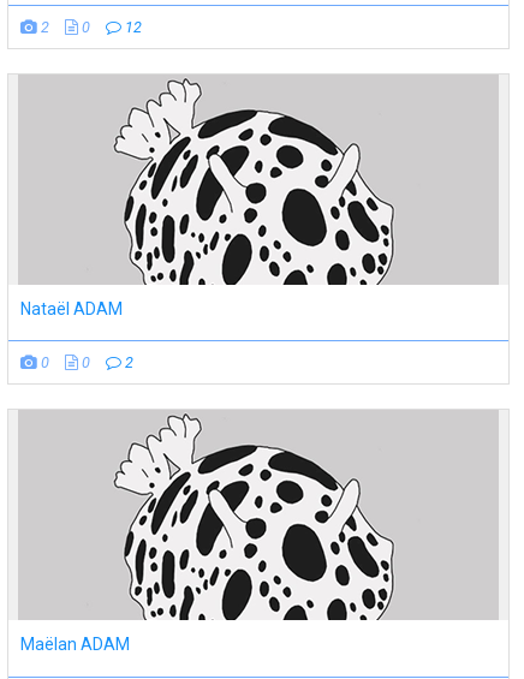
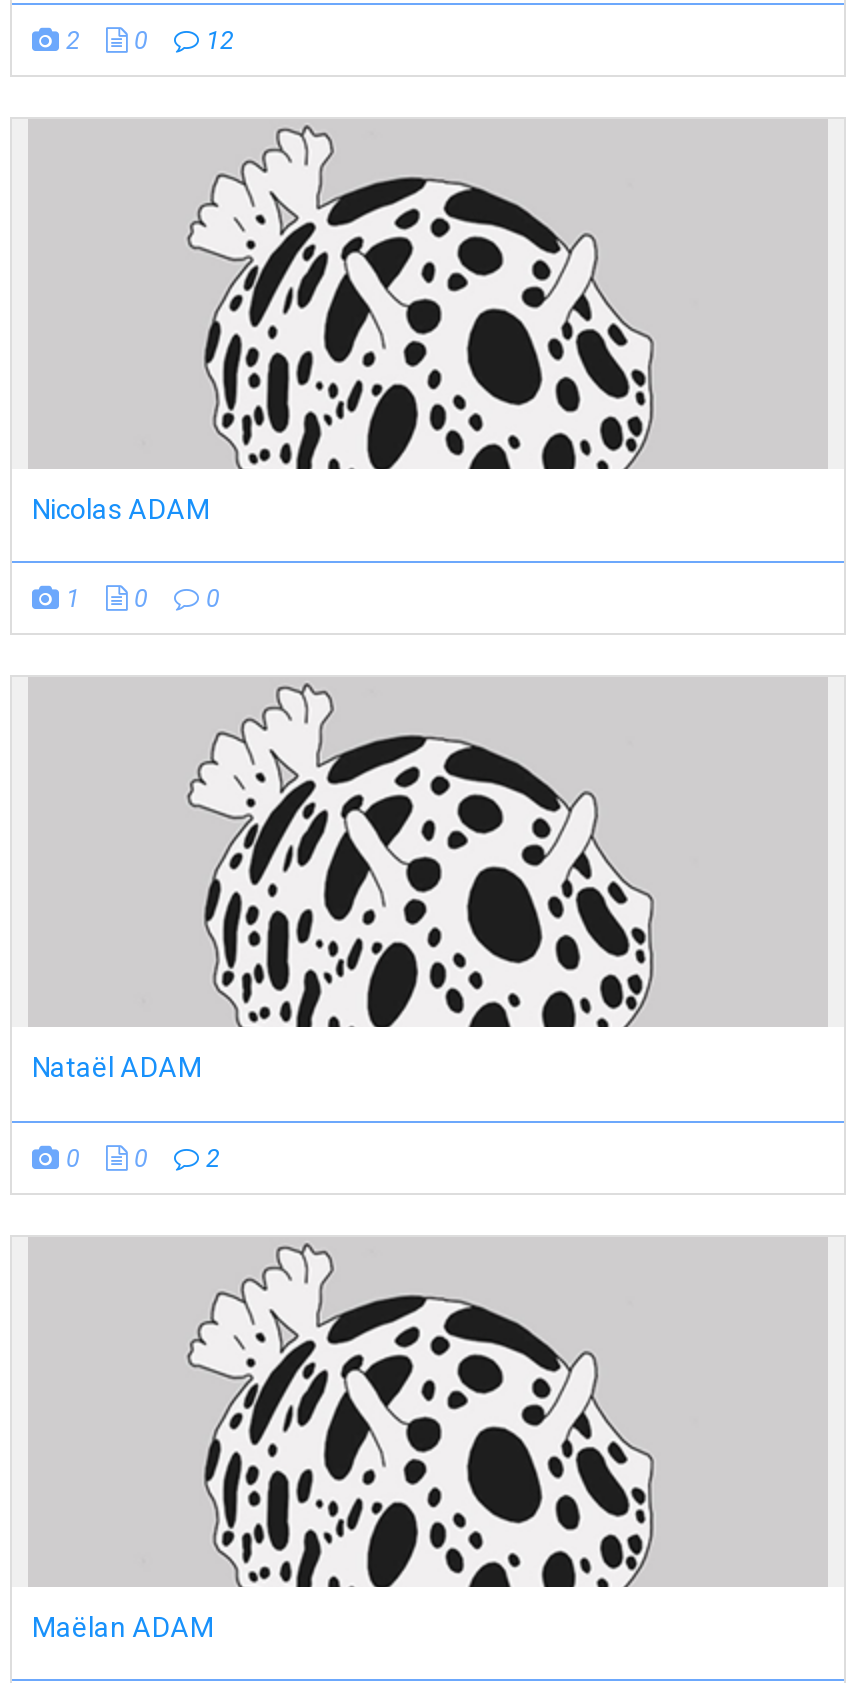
+ Nicolas ADAM
+ 1
+ 0
+ 0
